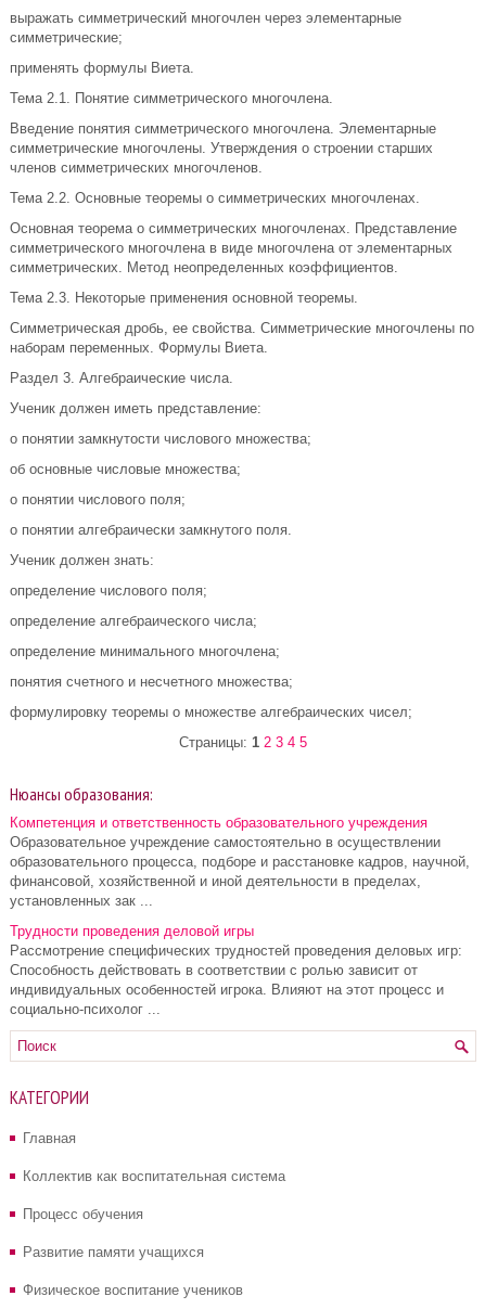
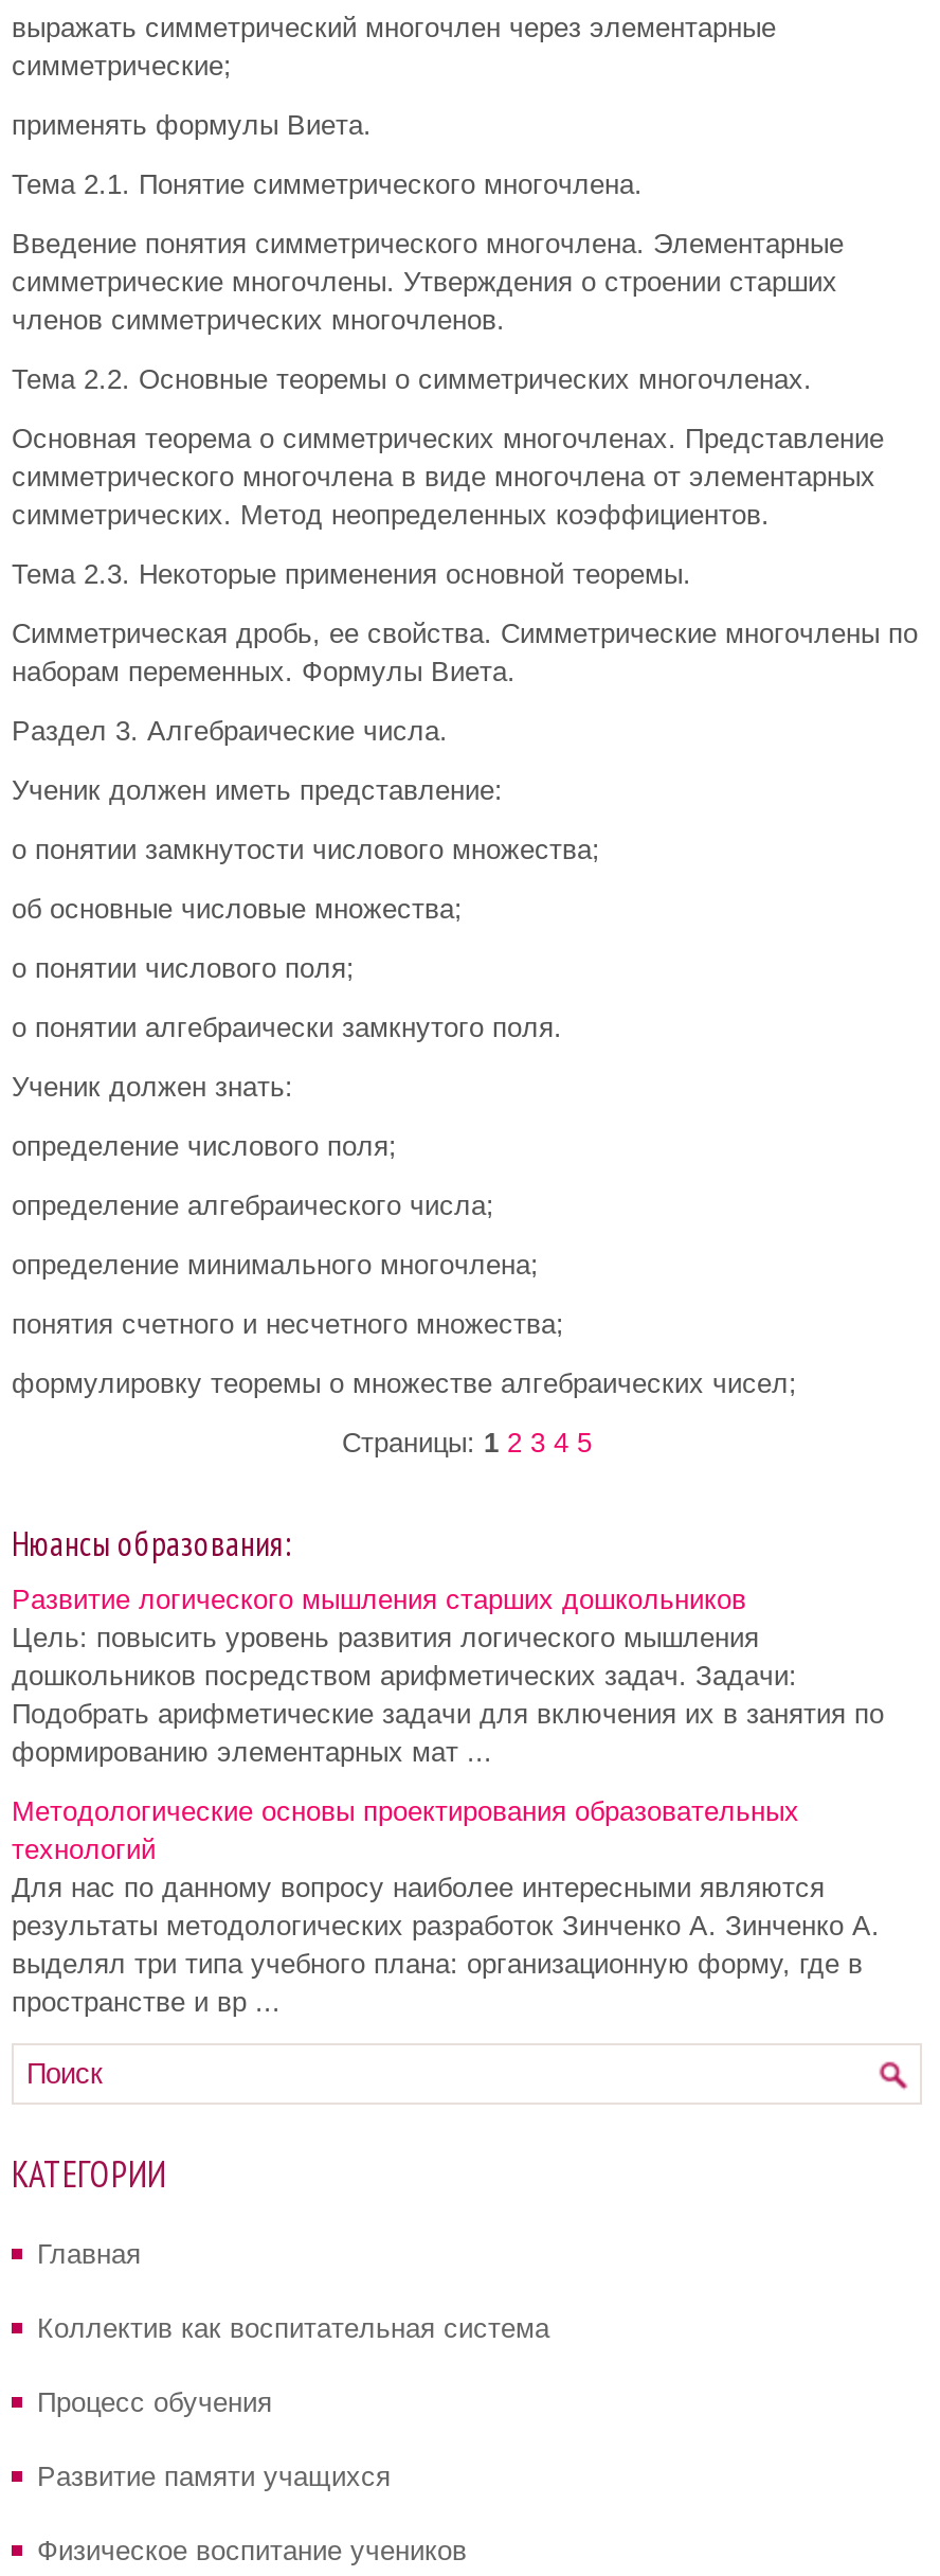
- Компетенция и ответственность образовательного учреждения
- Образовательное учреждение самостоятельно в осуществлении
- образовательного процесса, подборе и расстановке кадров, научной,
- финансовой, хозяйственной и иной деятельности в пределах,
- установленных зак ...
+ Развитие логического мышления старших дошкольников
+ Цель: повысить уровень развития логического мышления
+ дошкольников посредством арифметических задач. Задачи:
+ Подобрать арифметические задачи для включения их в занятия по
+ формированию элементарных мат ...

- Трудности проведения деловой игры
- Рассмотрение специфических трудностей проведения деловых игр:
- Способность действовать в соответствии с ролью зависит от
- индивидуальных особенностей игрока. Влияют на этот процесс и
- социально-психолог ...
+ Методологические основы проектирования образовательных
+ технологий
+ Для нас по данному вопросу наиболее интересными являются
+ результаты методологических разработок Зинченко А. Зинченко А.
+ выделял три типа учебного плана: организационную форму, где в
+ пространстве и вр ...
